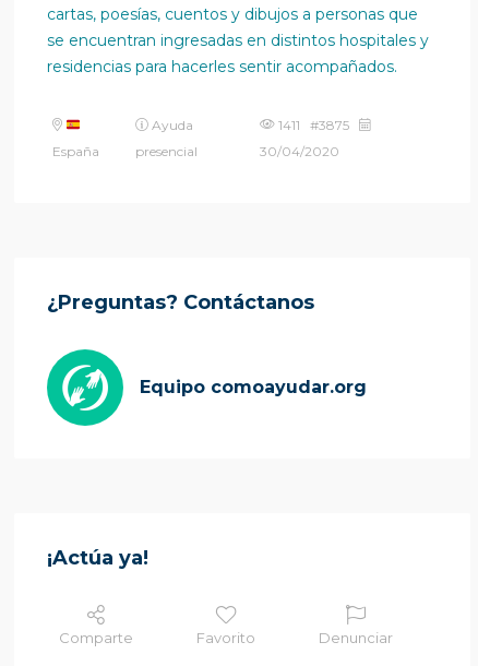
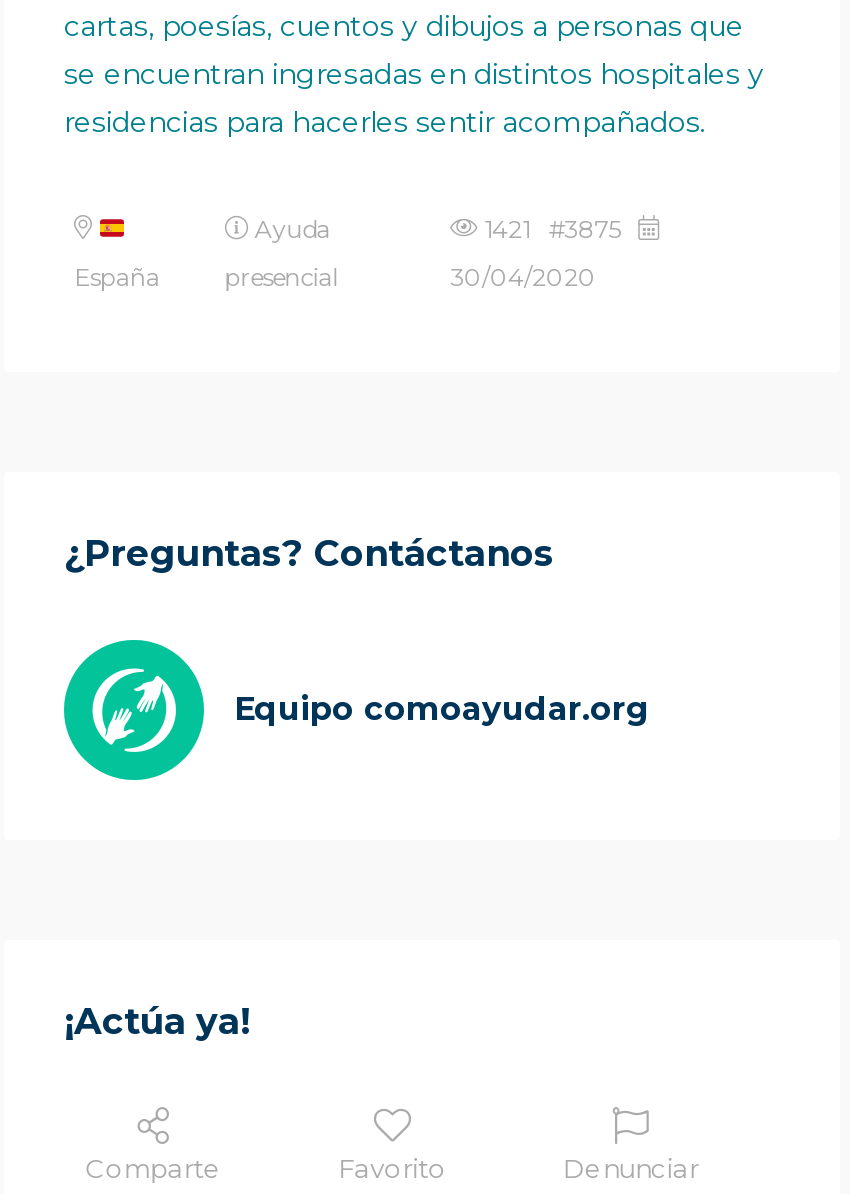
- 1411 #3875
+ 1421 #3875
